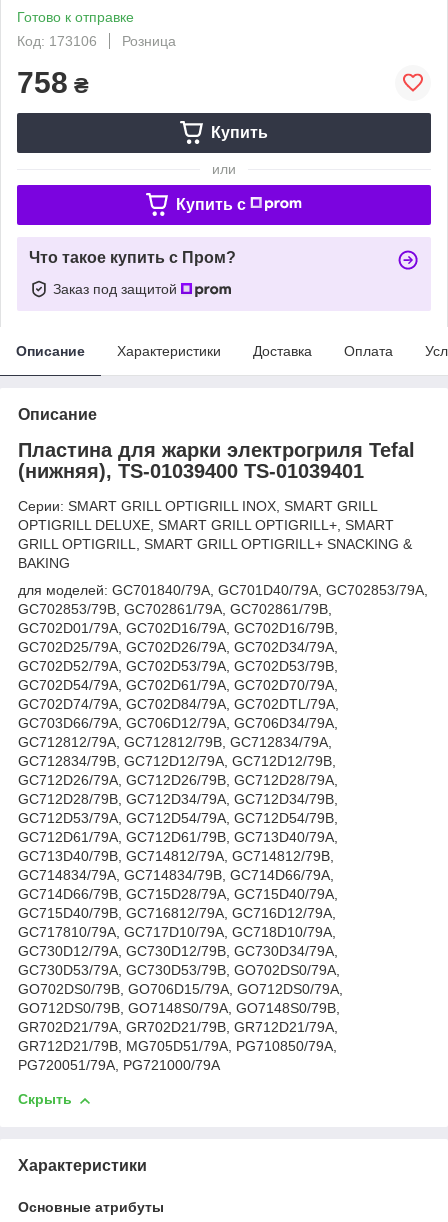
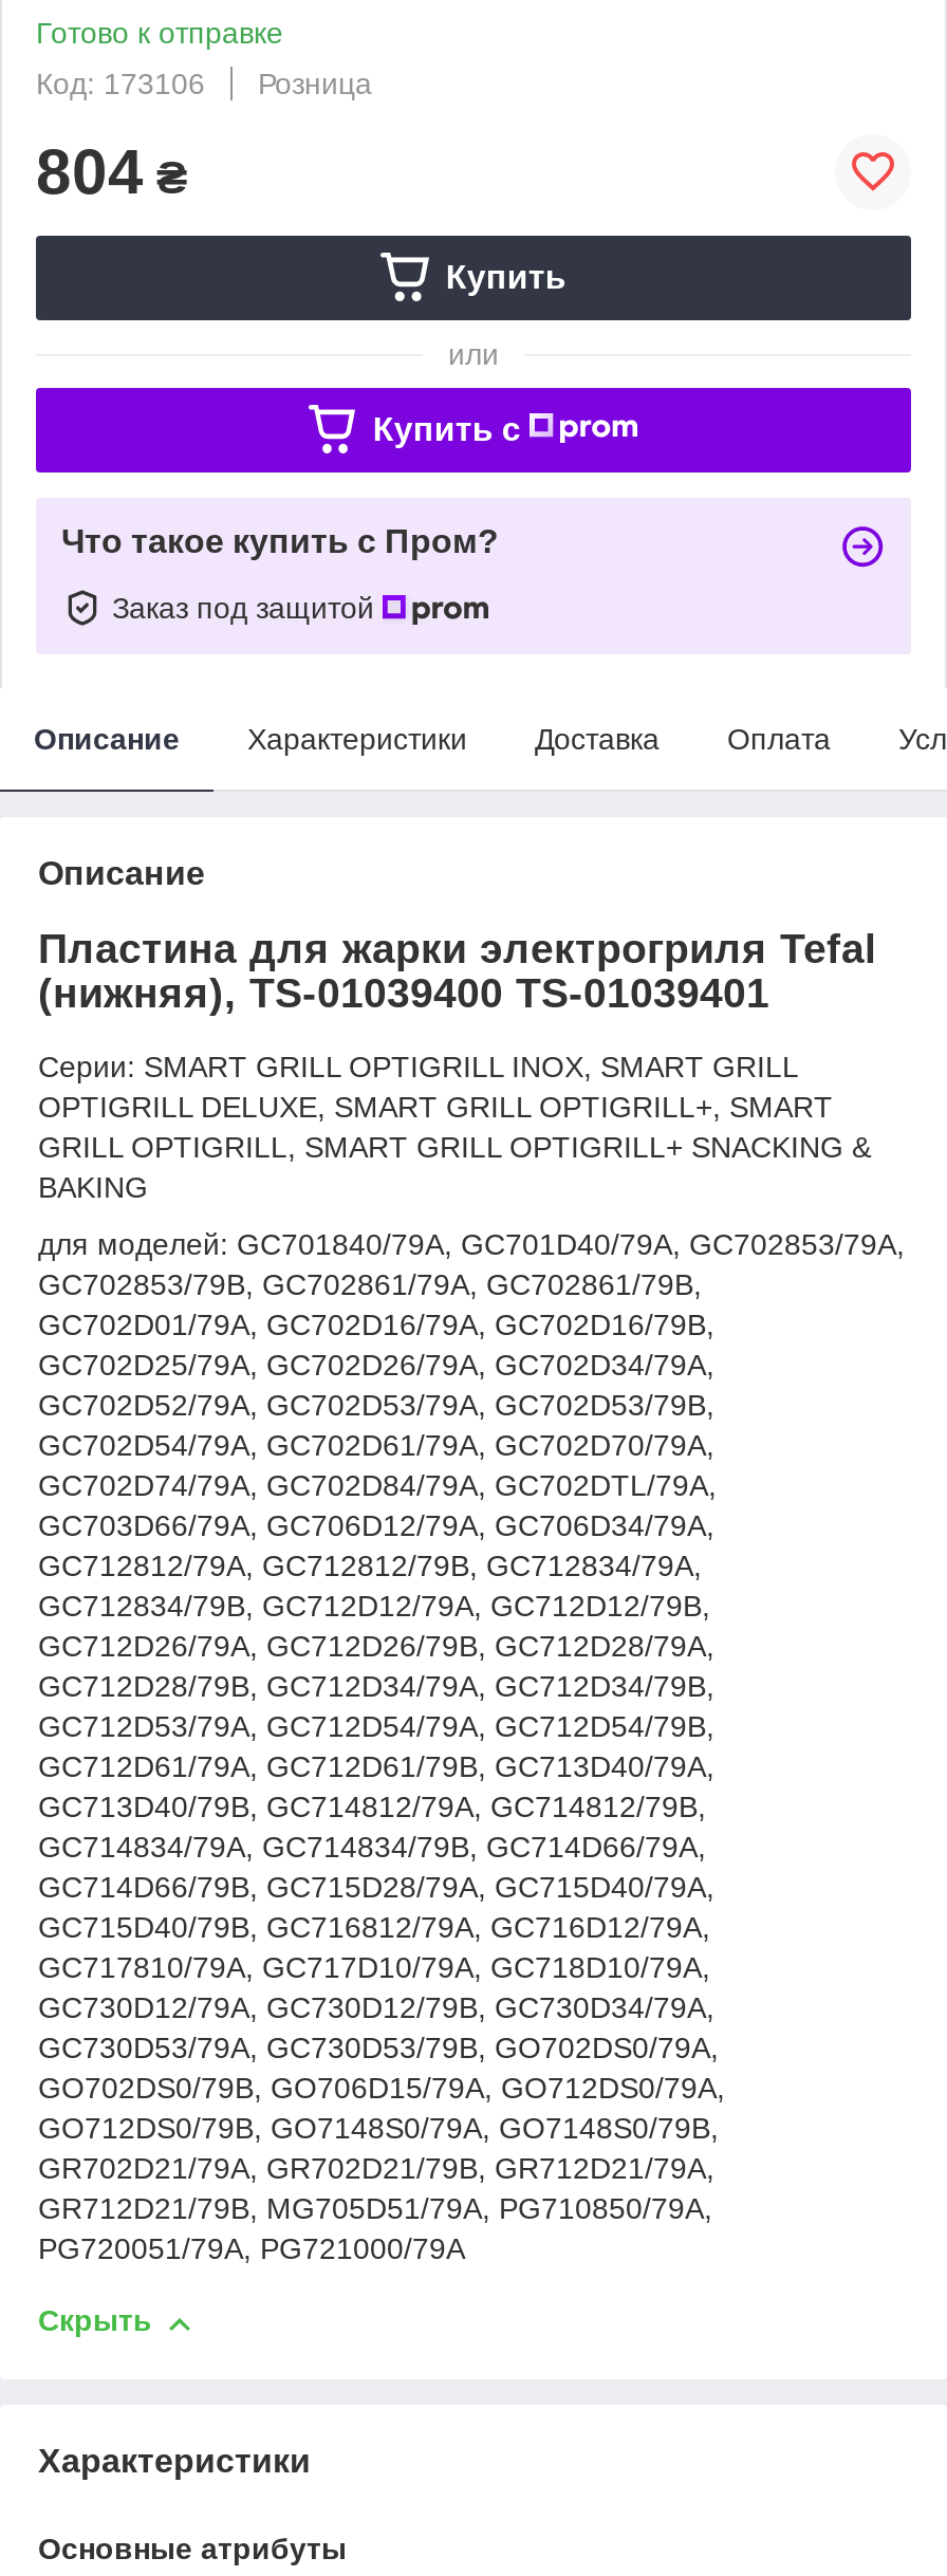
- 758 ₴
+ 804 ₴
